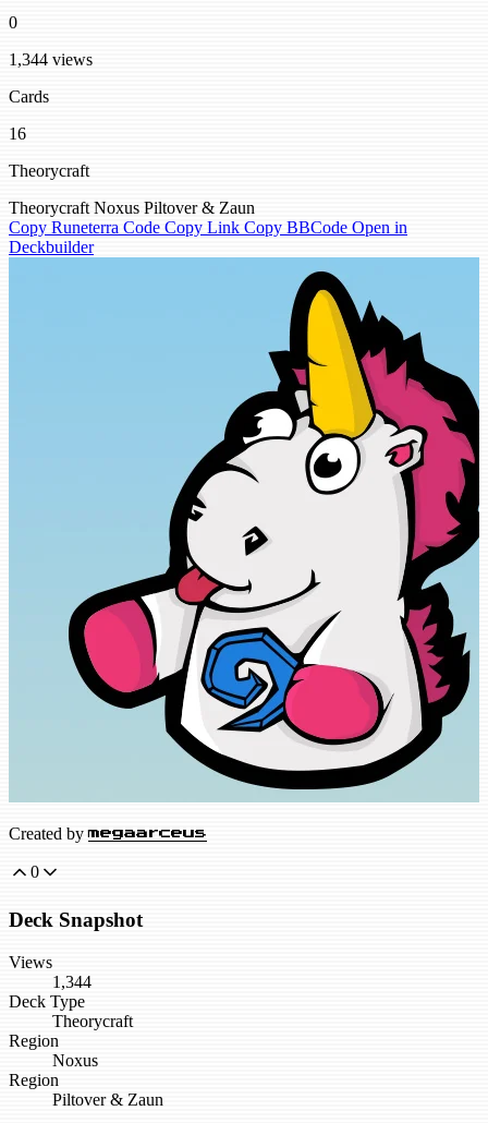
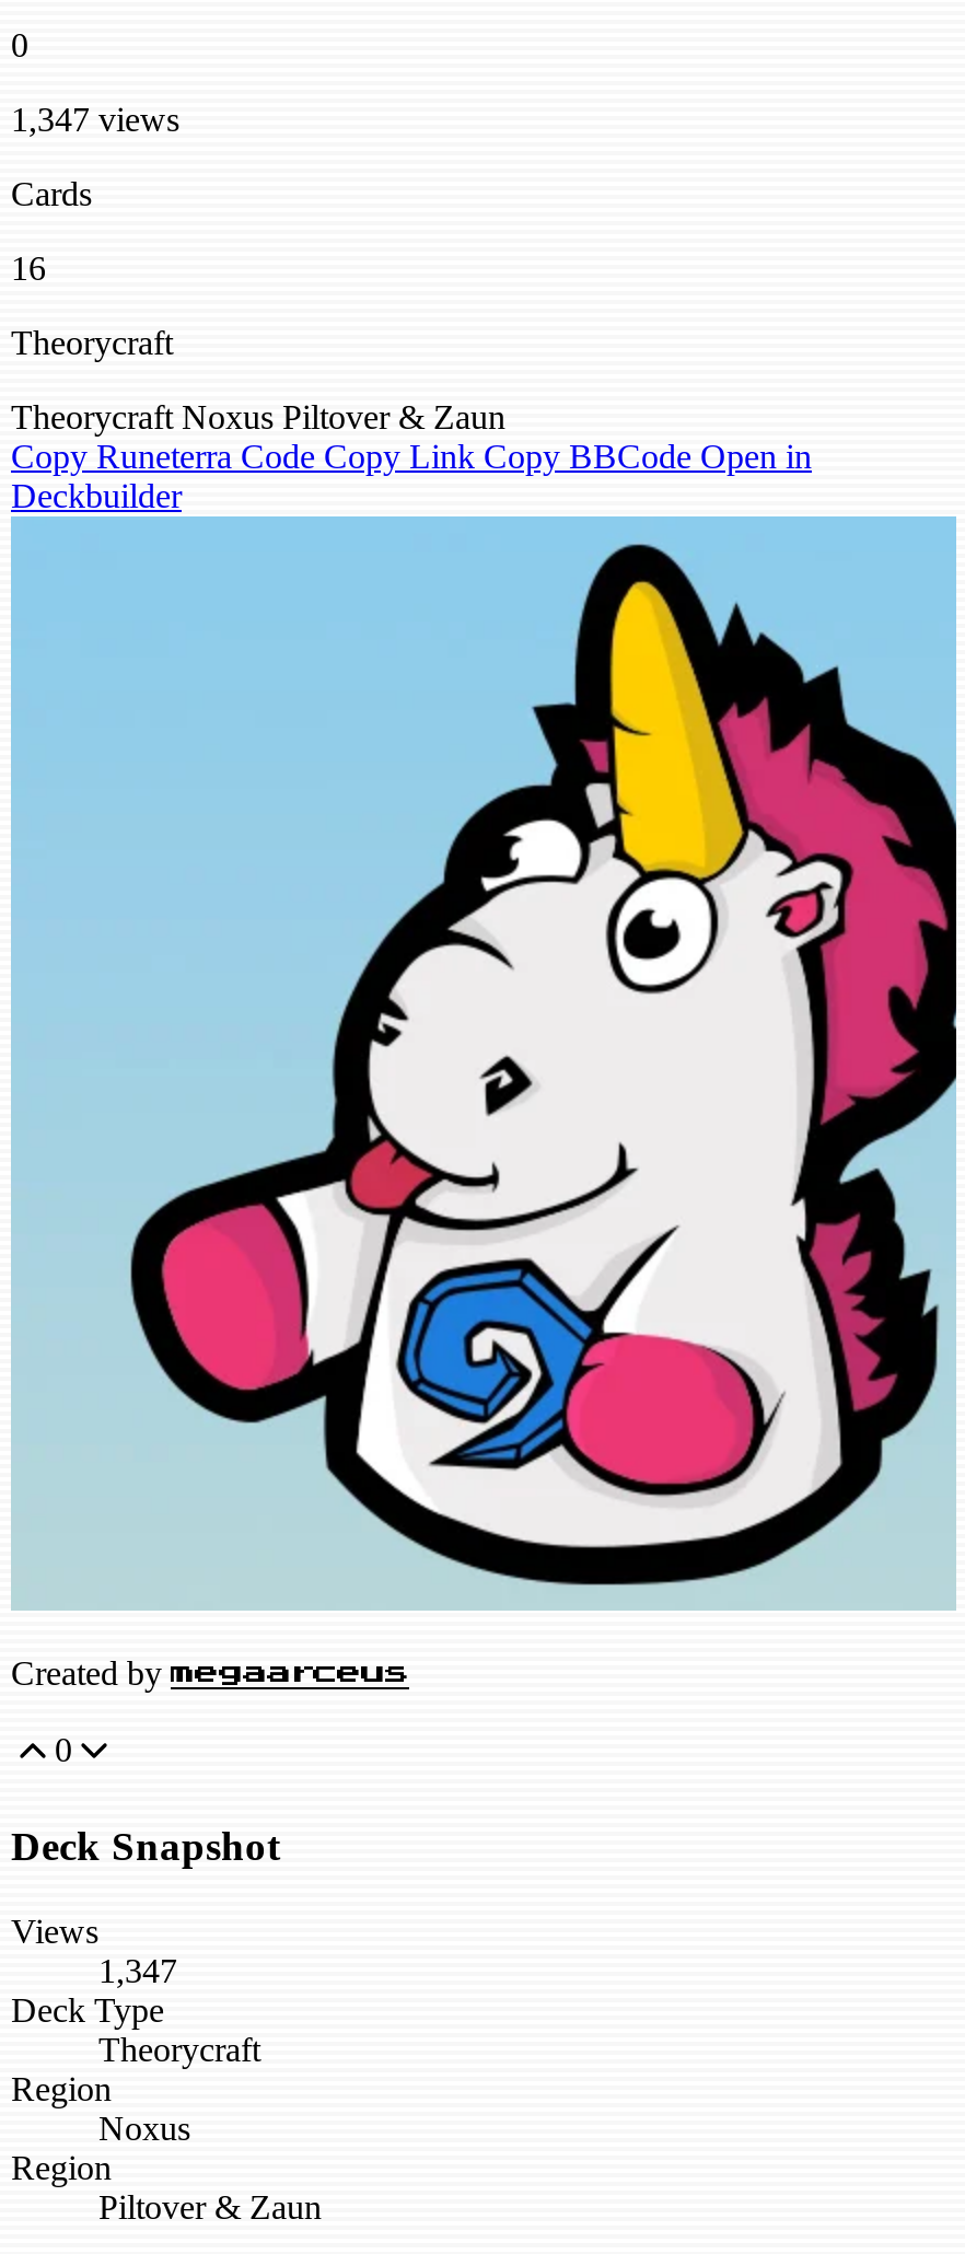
- 1,344 views
+ 1,347 views

- 1,344
+ 1,347
